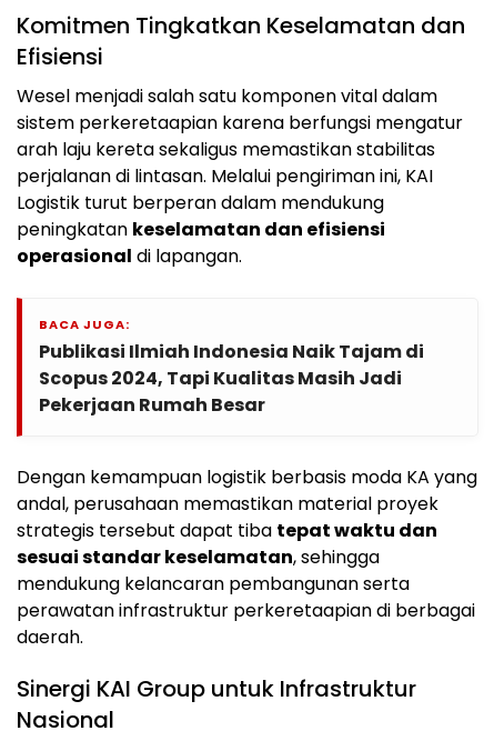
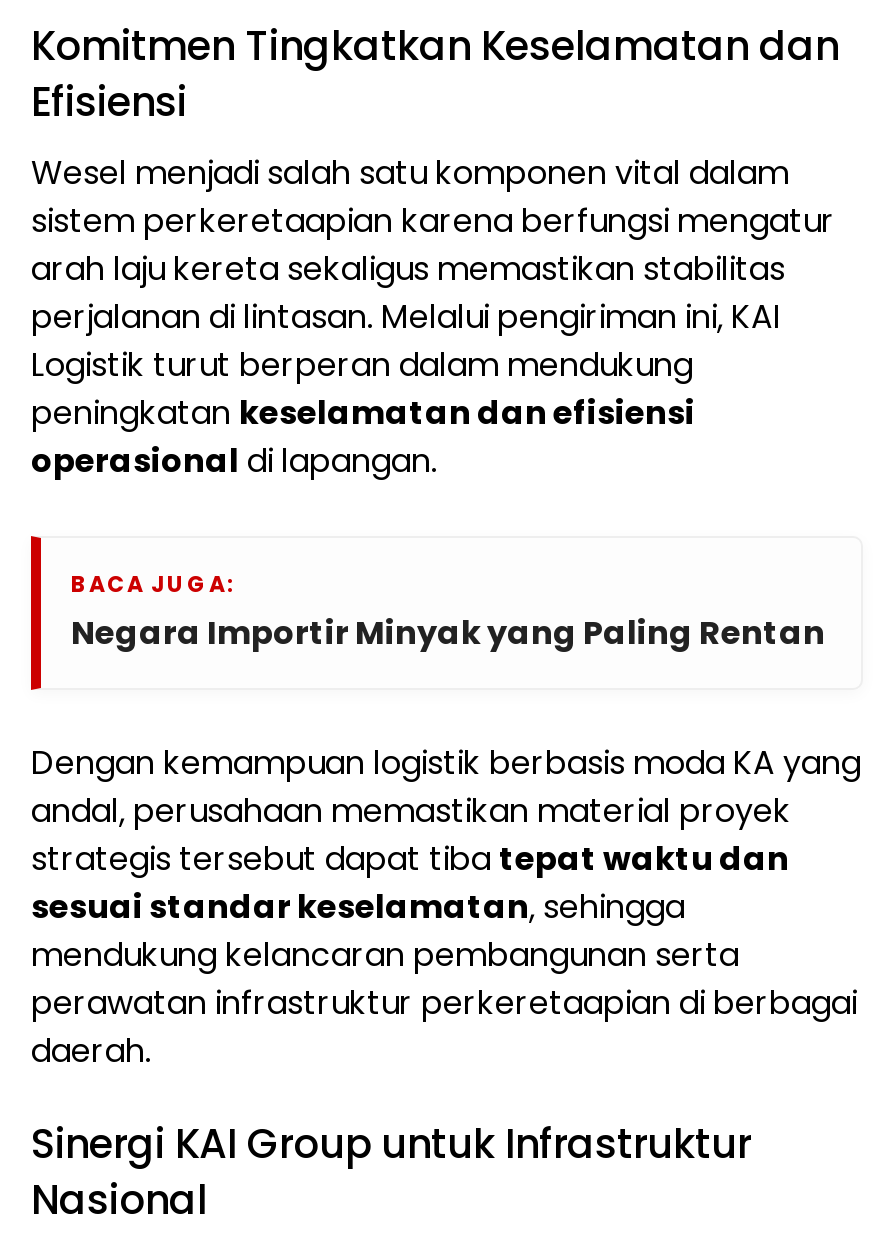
- Publikasi Ilmiah Indonesia Naik Tajam di
- Scopus 2024, Tapi Kualitas Masih Jadi
- Pekerjaan Rumah Besar
+ Negara Importir Minyak yang Paling Rentan
